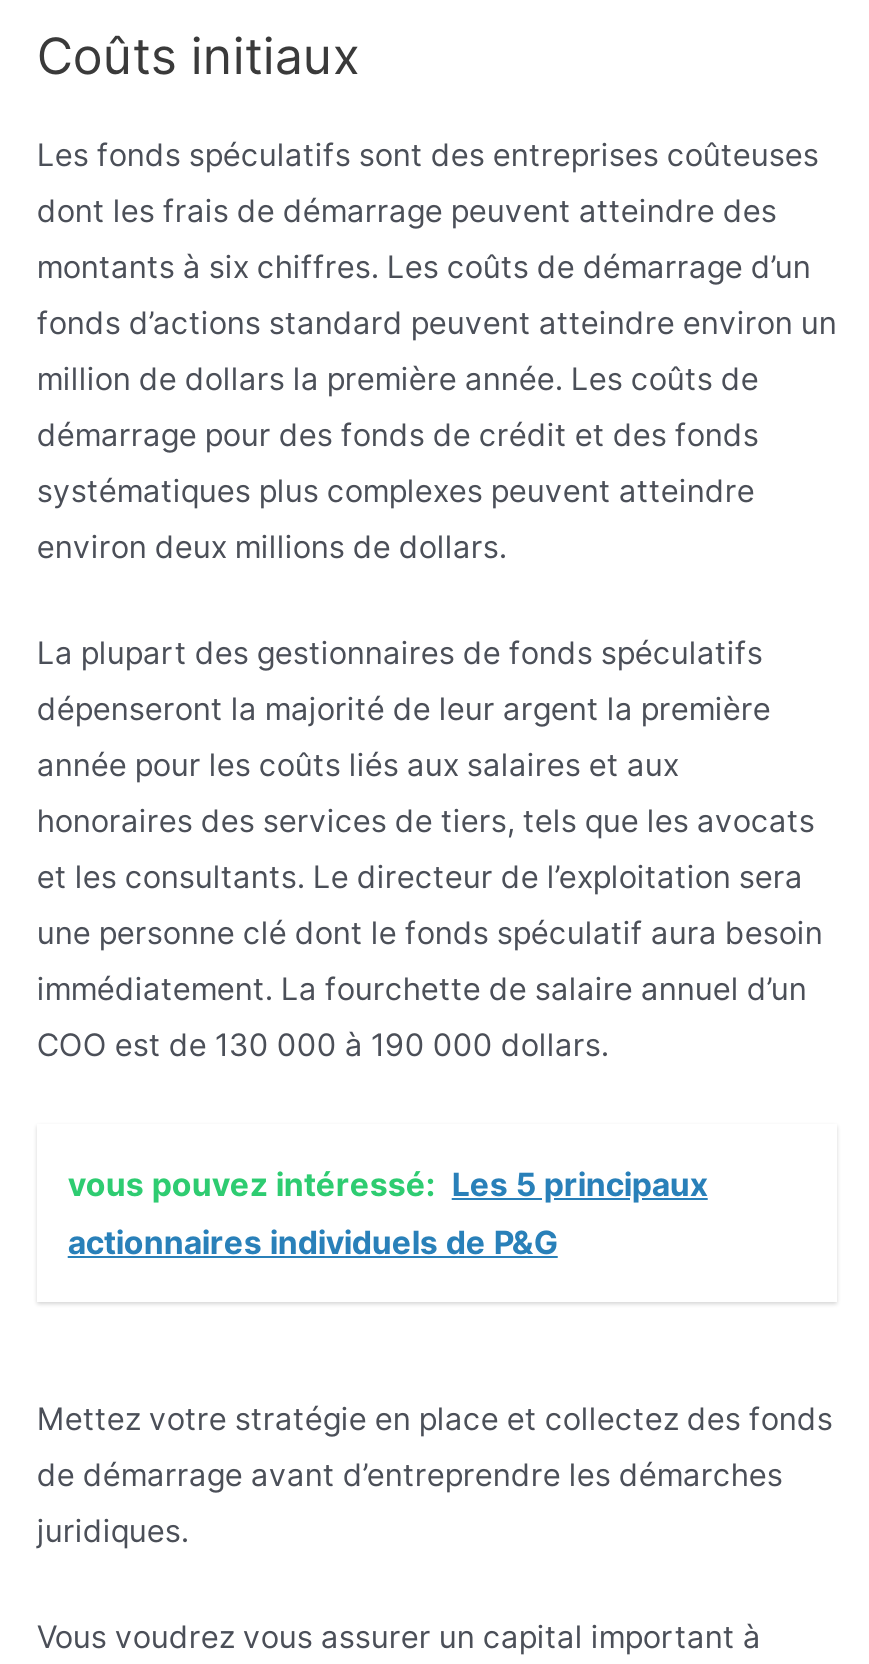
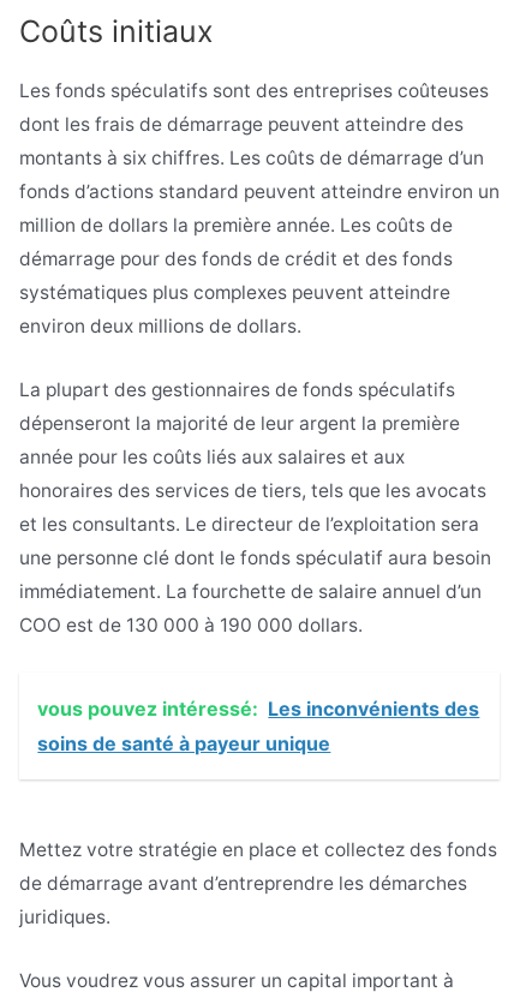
- vous pouvez intéressé: Les 5 principaux
- actionnaires individuels de P&G
+ vous pouvez intéressé: Les inconvénients des
+ soins de santé à payeur unique
